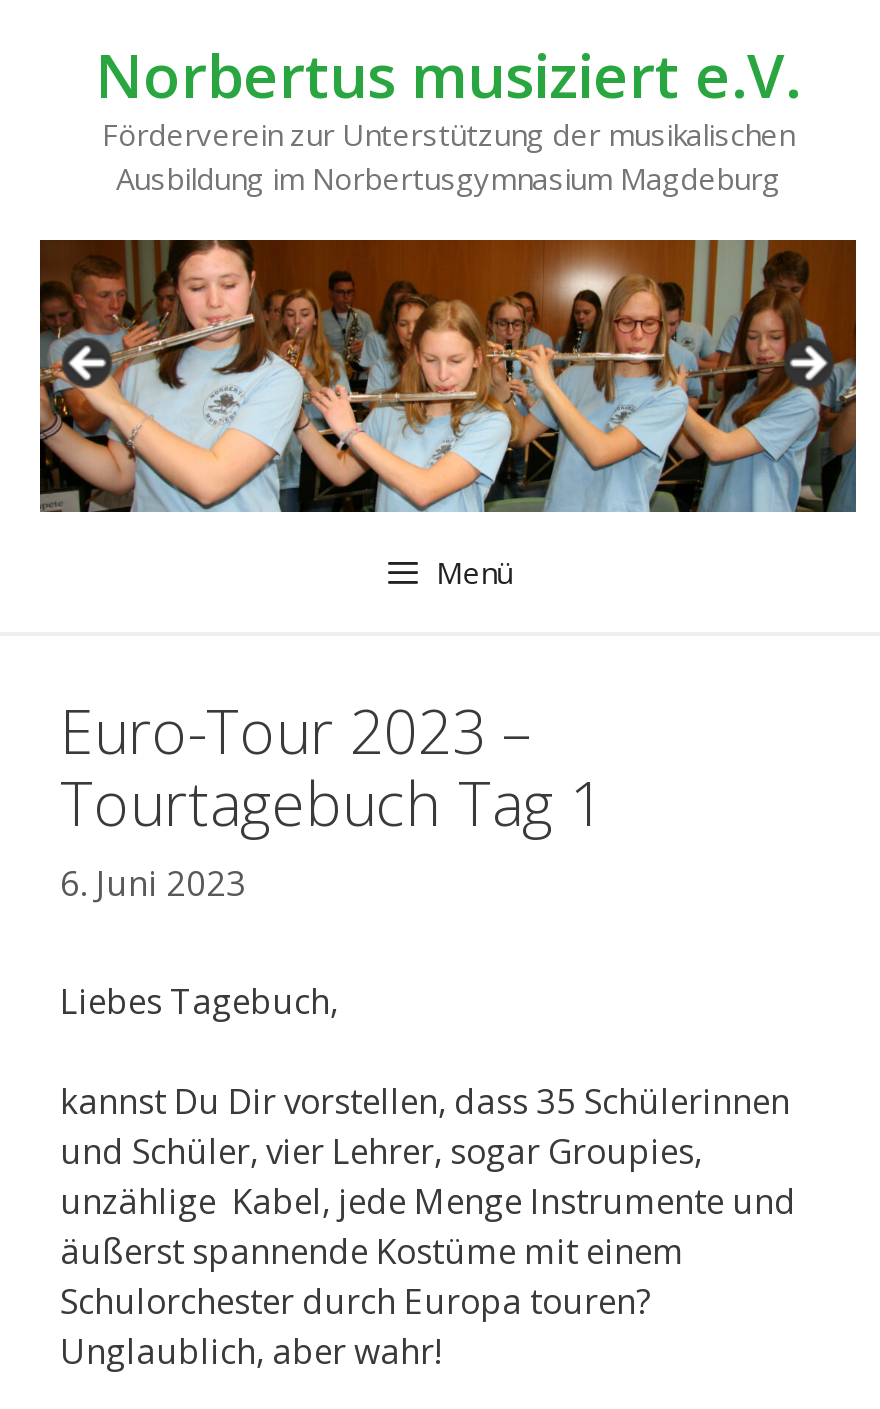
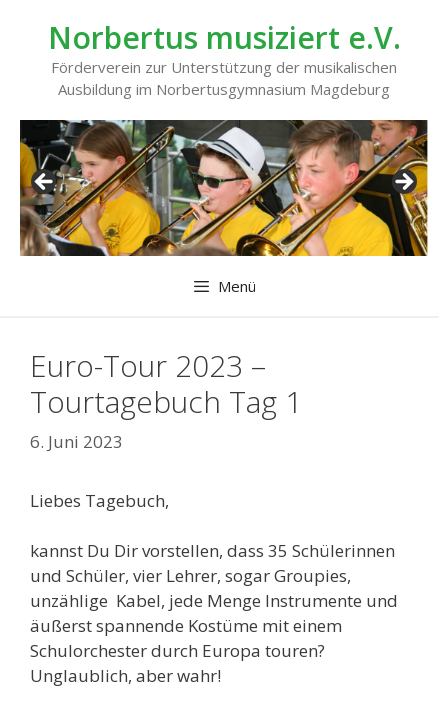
- [image]
+ [image]
